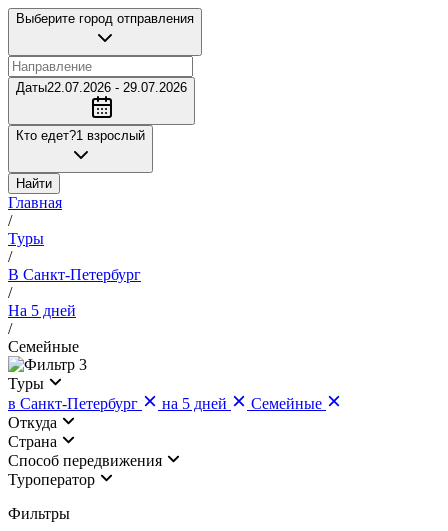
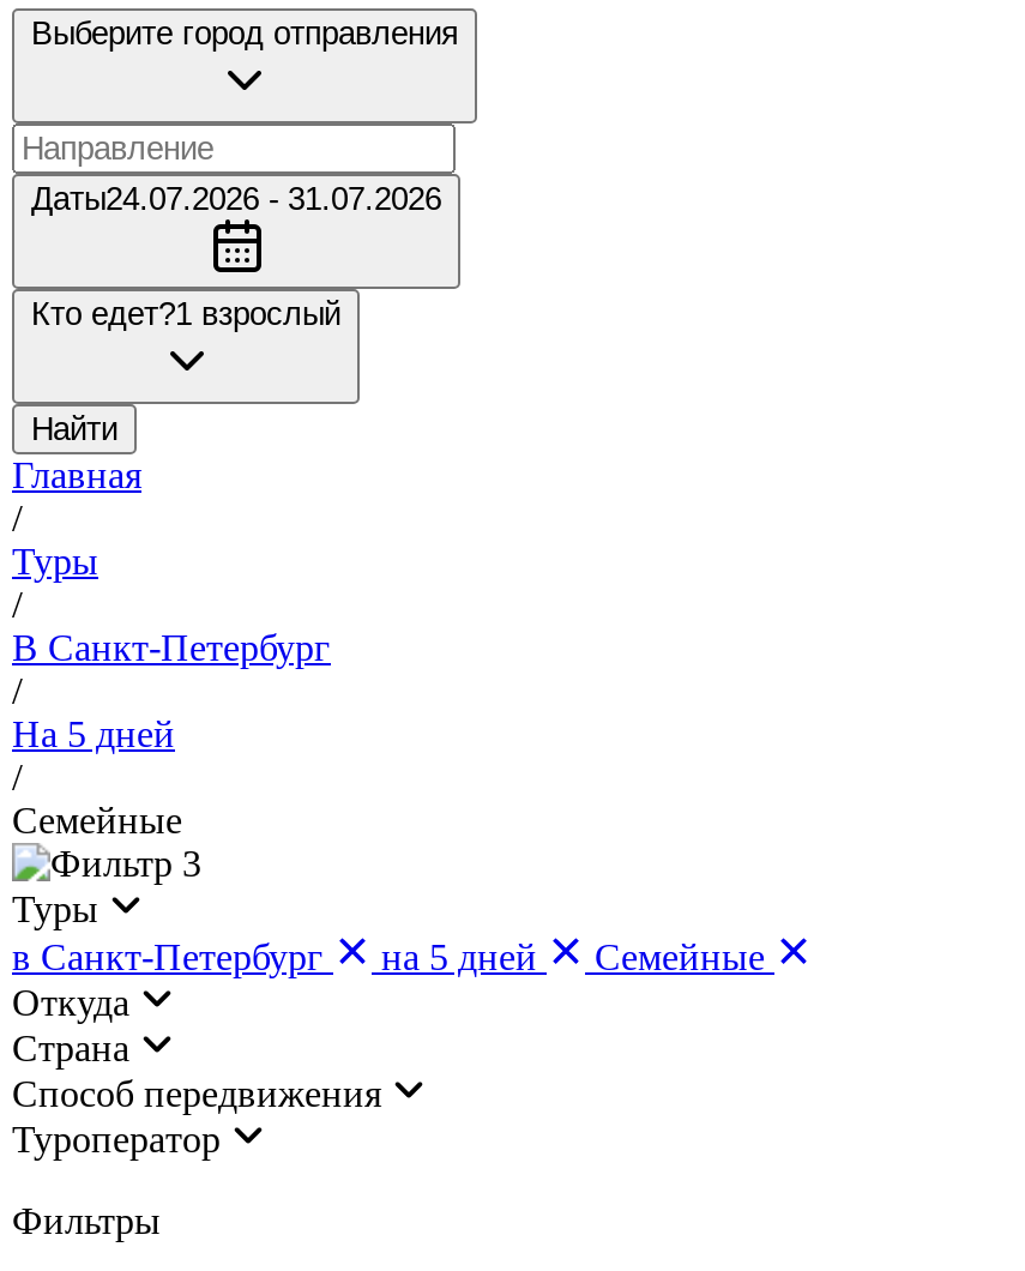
- Даты22.07.2026 - 29.07.2026
+ Даты24.07.2026 - 31.07.2026
